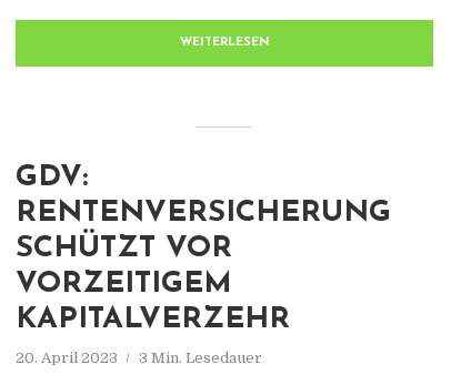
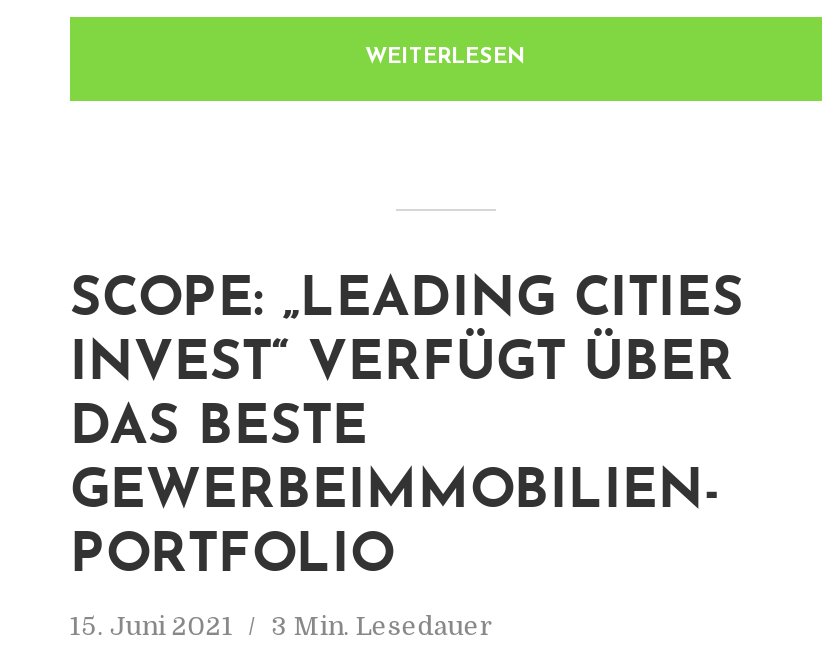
- GDV:
- RENTENVERSICHERUNG
- SCHÜTZT VOR
- VORZEITIGEM
- KAPITALVERZEHR
+ SCOPE: „LEADING CITIES
+ INVEST“ VERFÜGT ÜBER
+ DAS BESTE
+ GEWERBEIMMOBILIEN-
+ PORTFOLIO

- 20. April 2023 3 Min. Lesedauer
+ 15. Juni 2021 3 Min. Lesedauer
